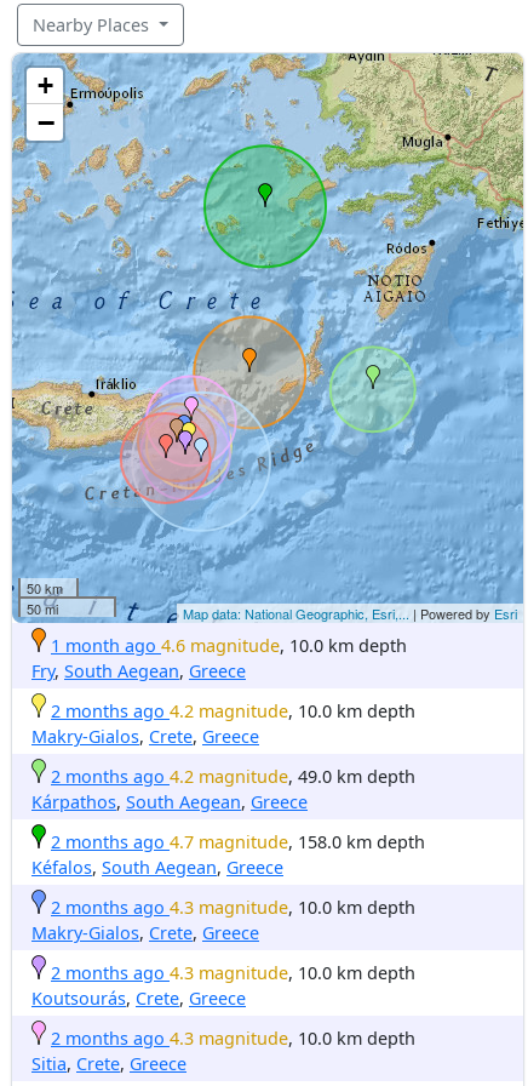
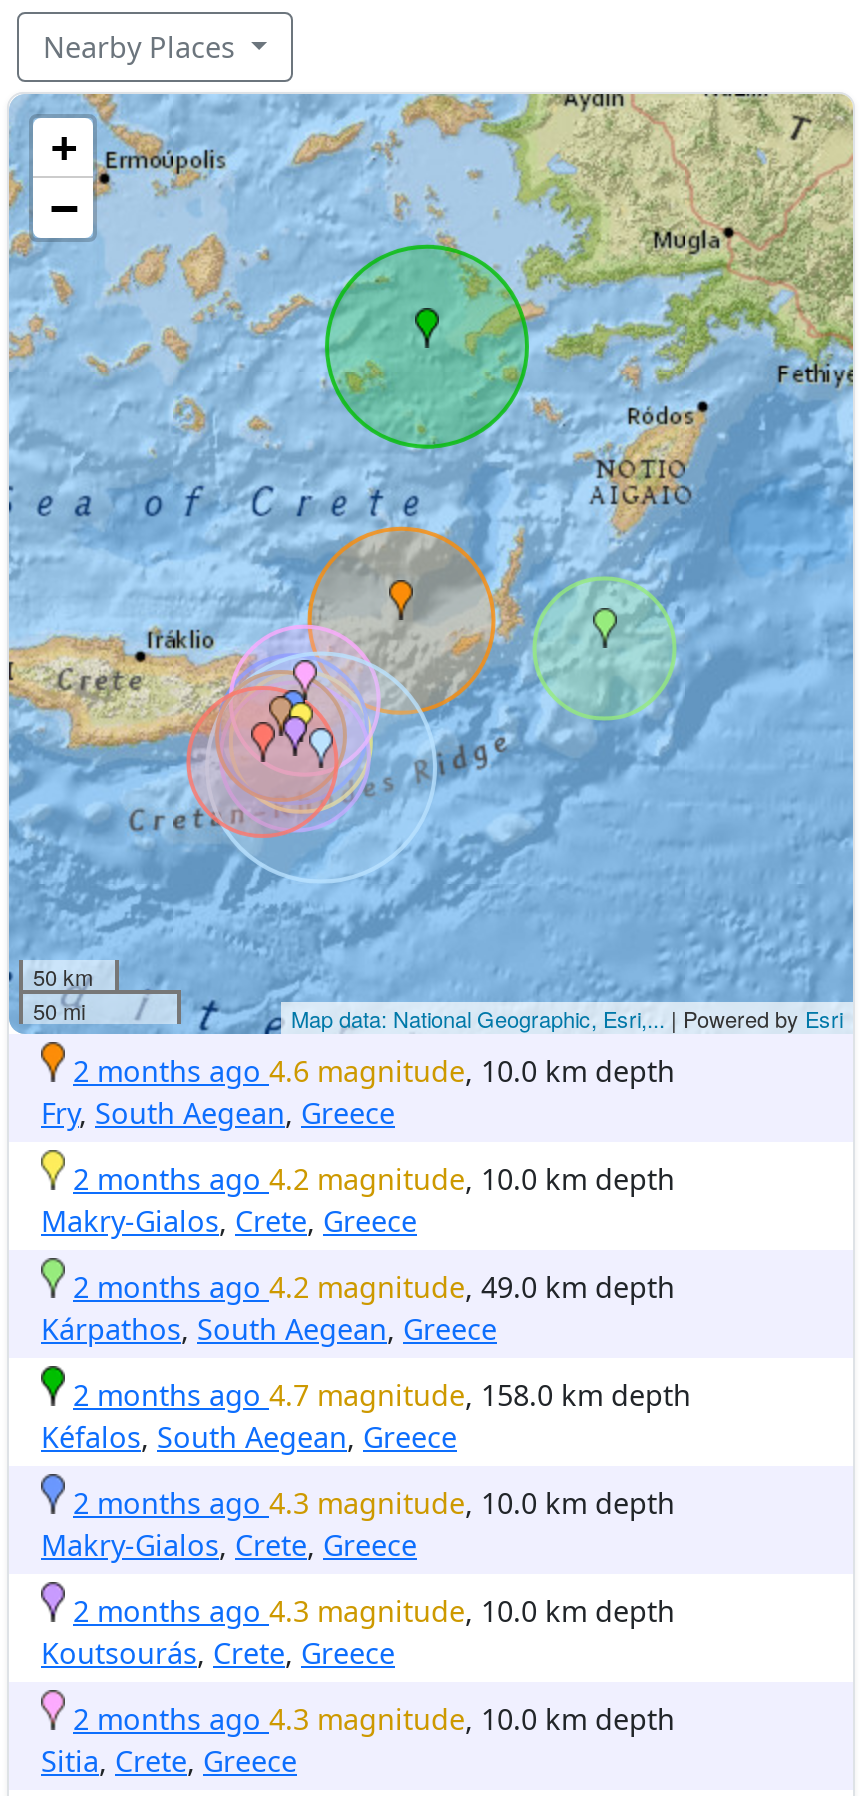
- 1 month ago 4.6 magnitude, 10.0 km depth
+ 2 months ago 4.6 magnitude, 10.0 km depth
